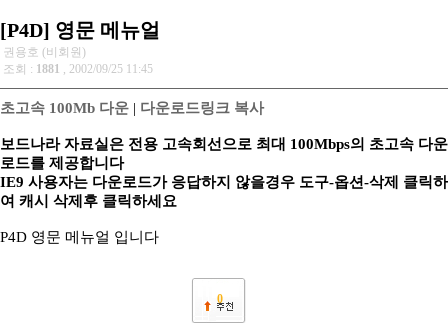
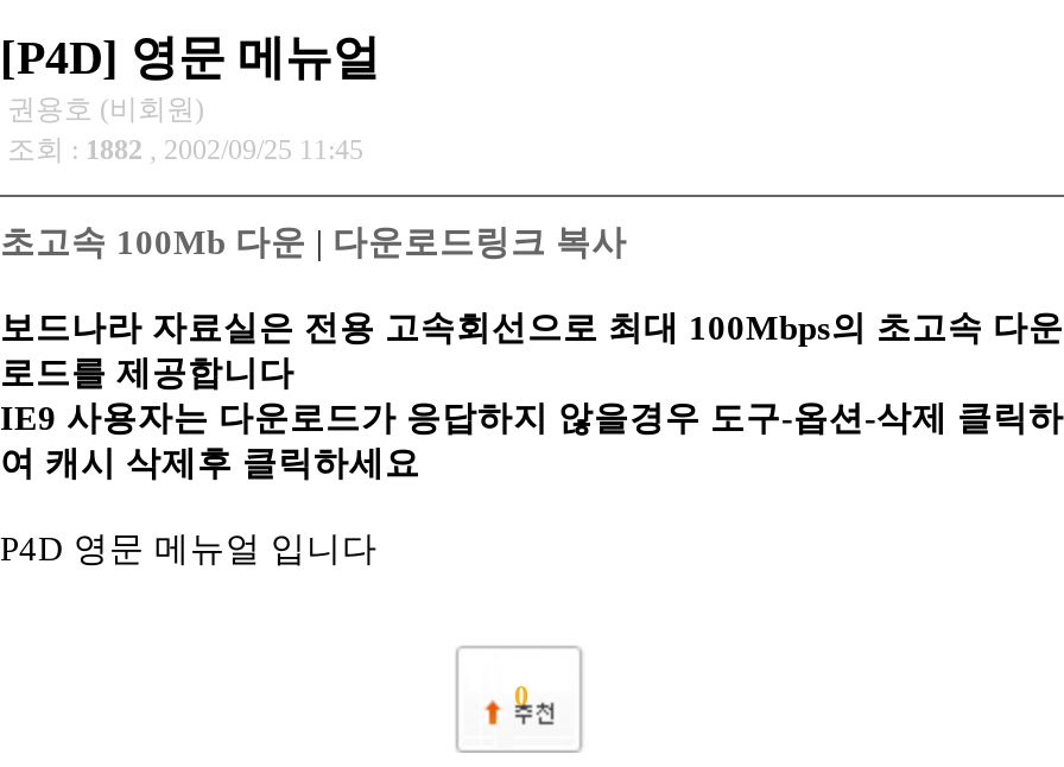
- 조회 : 1881, 2002/09/25 11:45
+ 조회 : 1882, 2002/09/25 11:45
